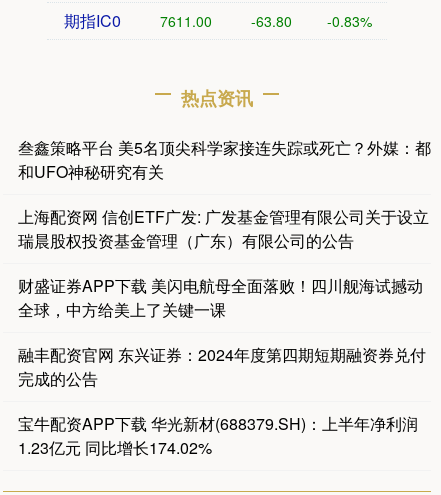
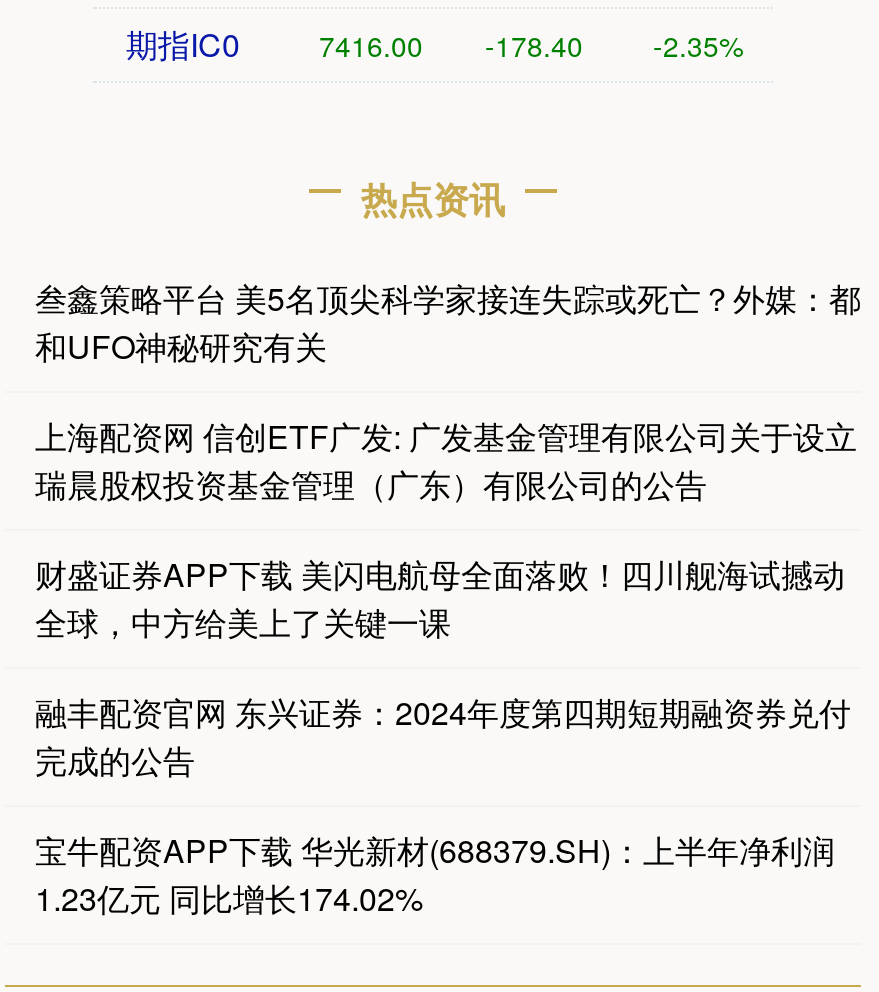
- 7611.00
+ 7416.00

- -63.80
+ -178.40

- -0.83%
+ -2.35%
